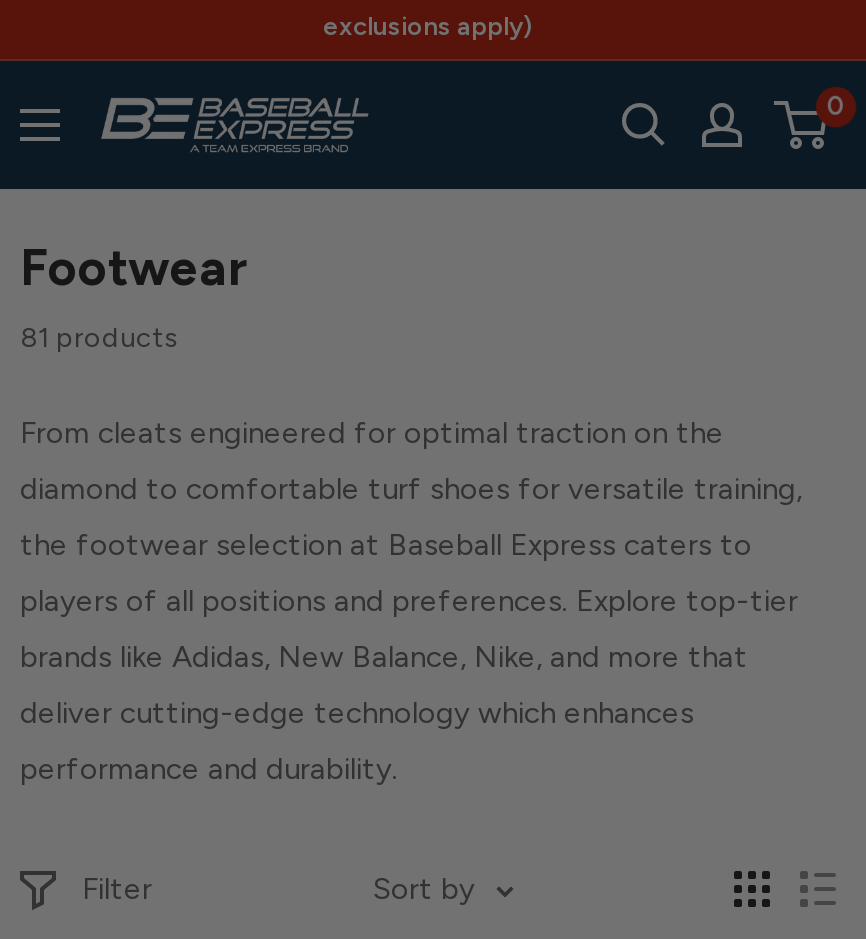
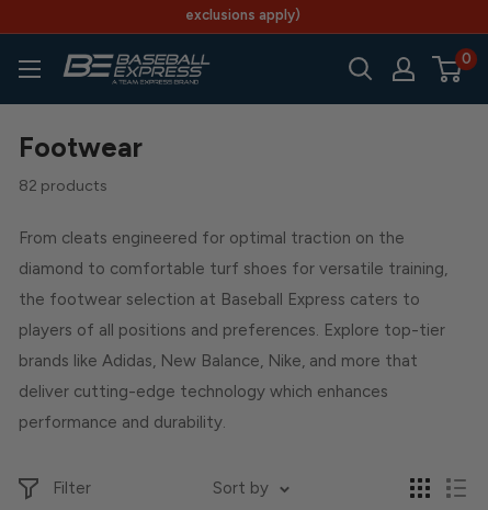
- 81 products
+ 82 products
